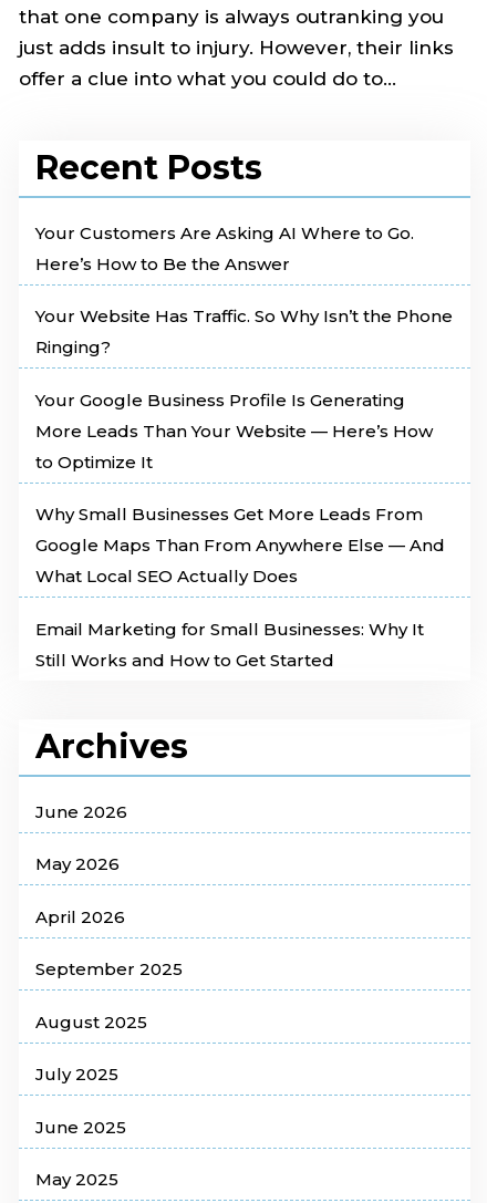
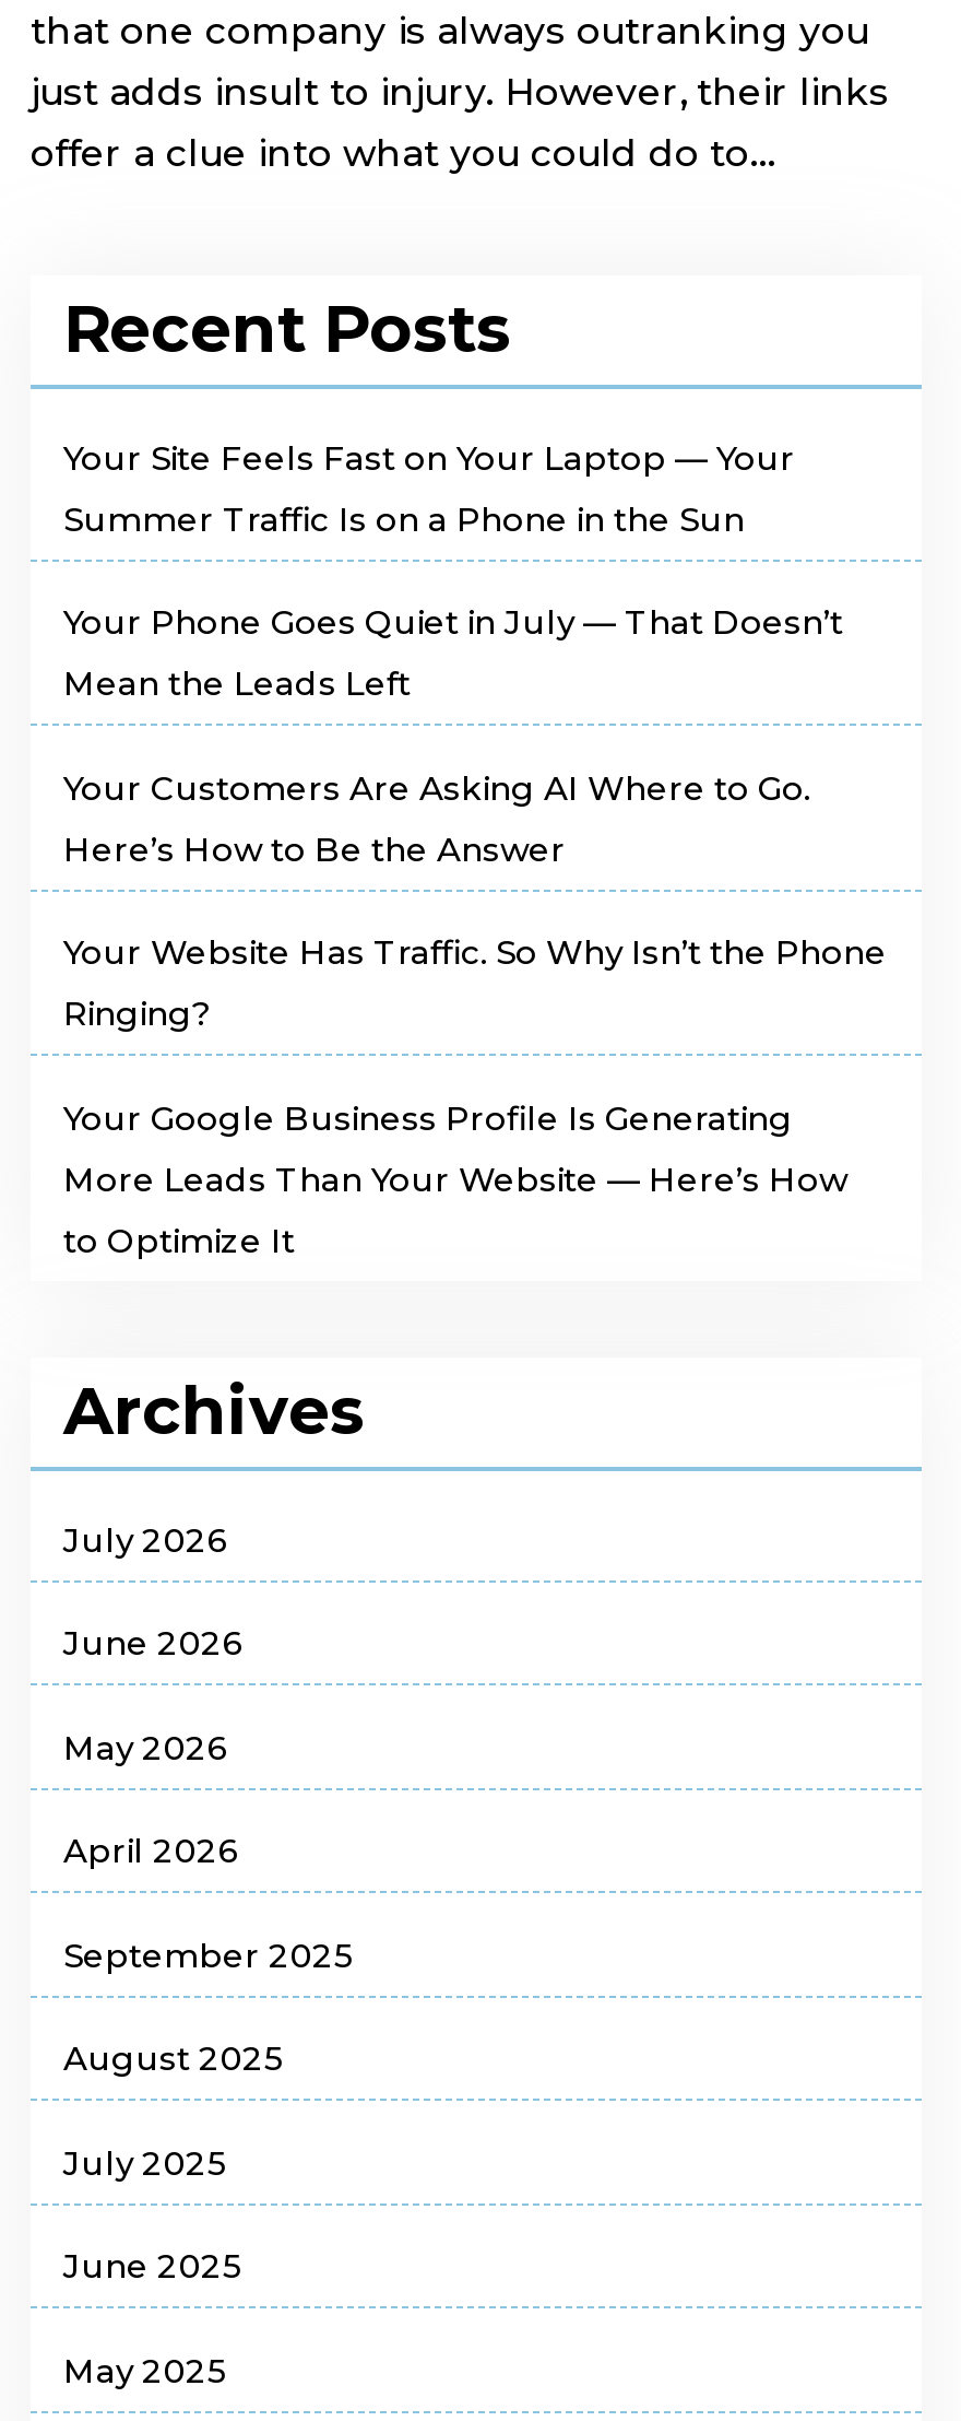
+ Your Site Feels Fast on Your Laptop — Your
+ Summer Traffic Is on a Phone in the Sun
+ Your Phone Goes Quiet in July — That Doesn’t
+ Mean the Leads Left

moved down: Your Customers Are Asking AI Where to Go. | Here’s How to Be the Answer | Your Website Has Traffic. So Why Isn’t the Phone | Ringing? | Your Google Business Profile Is Generating | More Leads Than Your Website — Here’s How | to Optimize It

- Why Small Businesses Get More Leads From
- Google Maps Than From Anywhere Else — And
- What Local SEO Actually Does
- Email Marketing for Small Businesses: Why It
- Still Works and How to Get Started

moved up: Archives

+ July 2026
